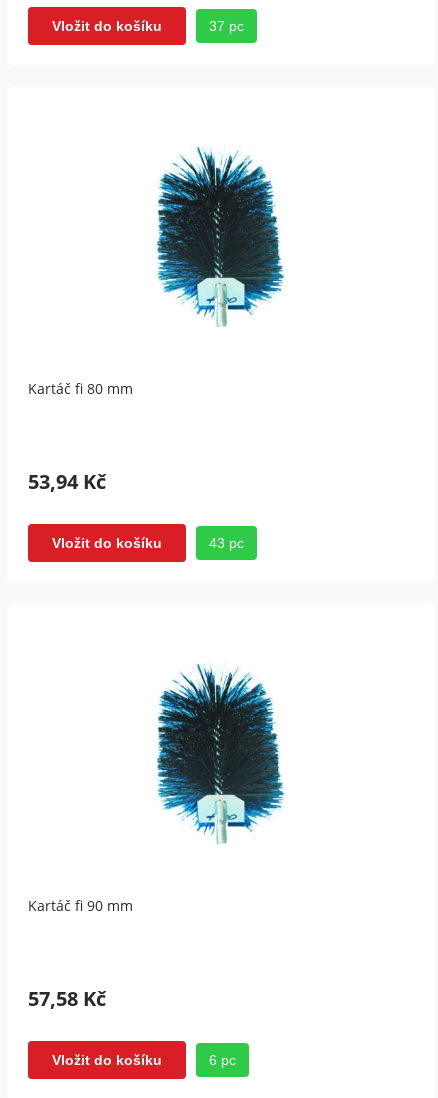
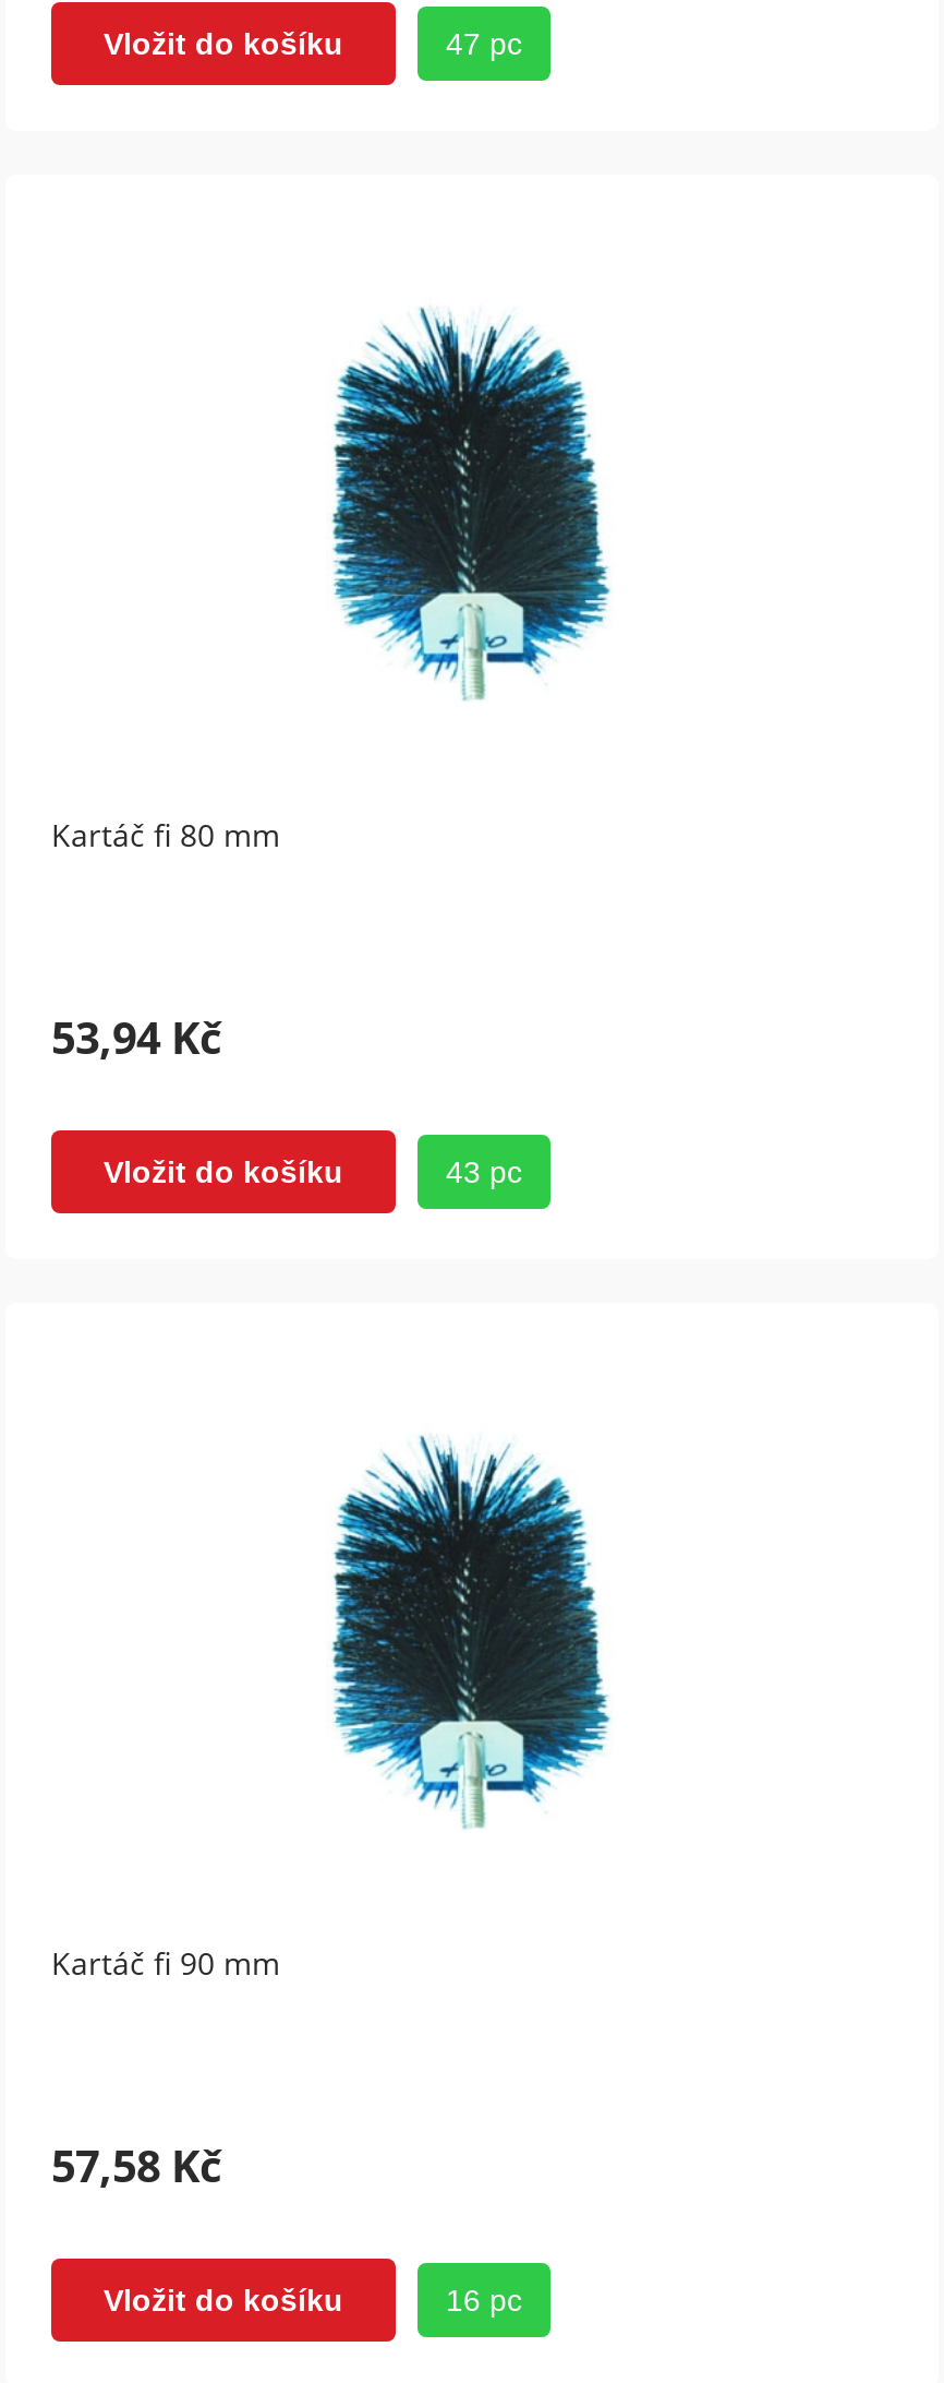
- 37 pc
+ 47 pc

- 6 pc
+ 16 pc
